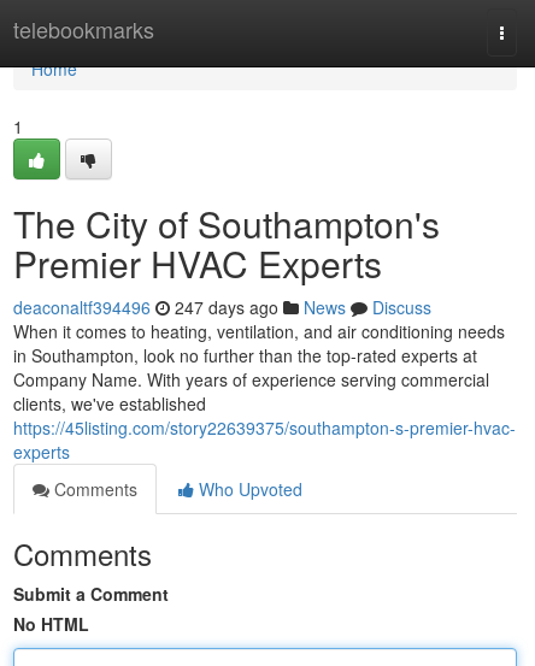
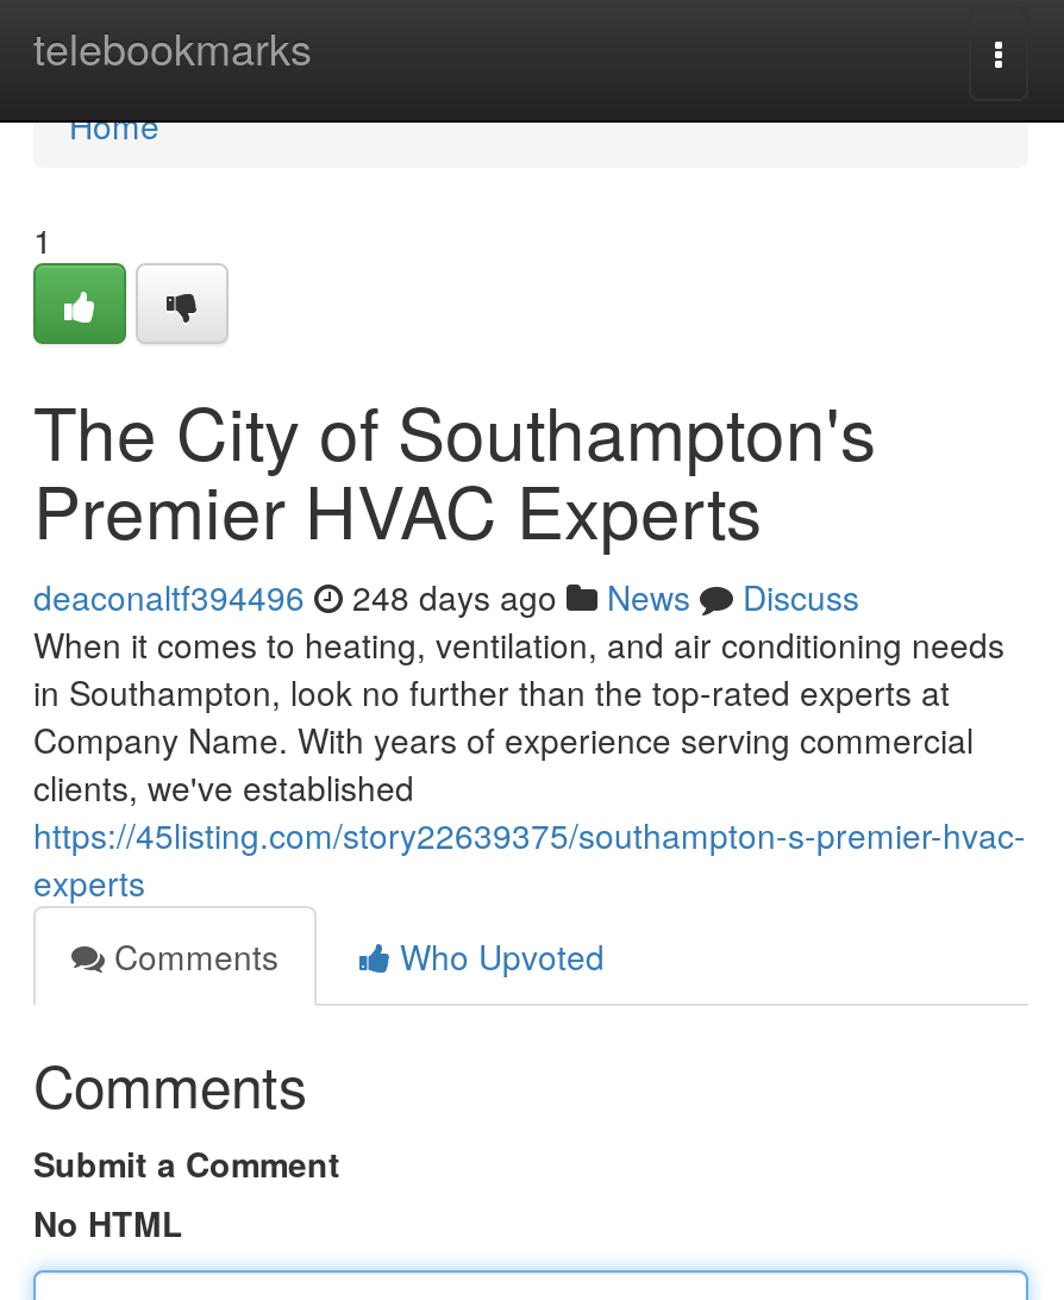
- deaconaltf394496 247 days ago News Discuss
+ deaconaltf394496 248 days ago News Discuss
